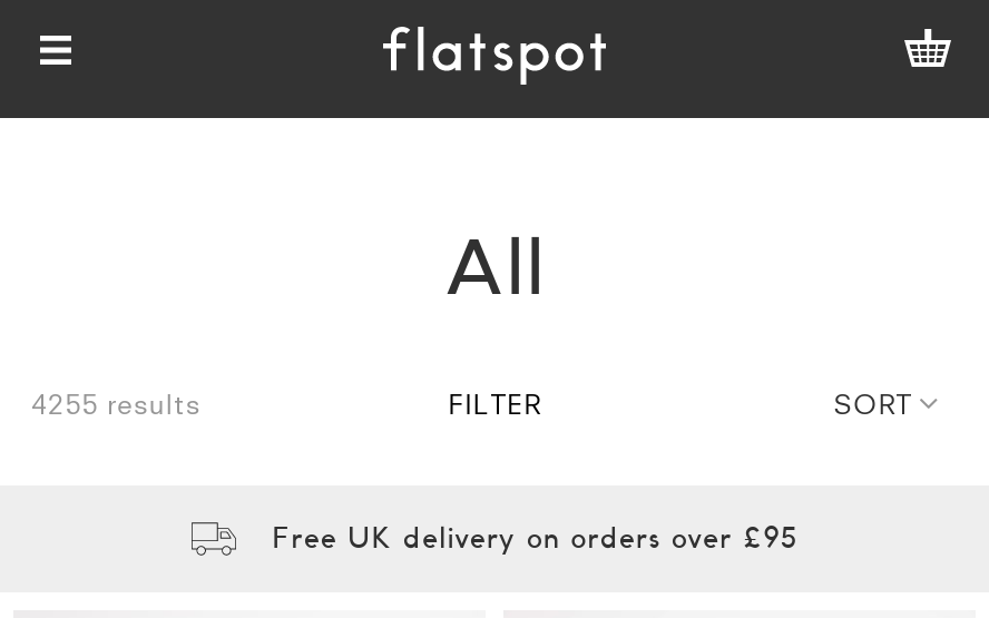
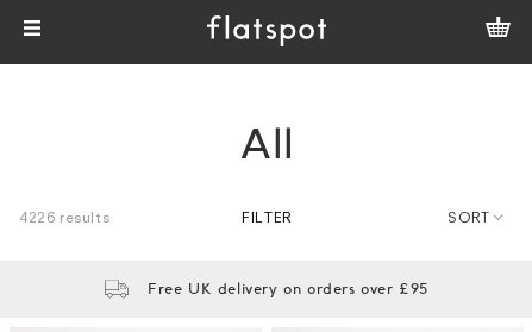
- 4255 results
+ 4226 results
